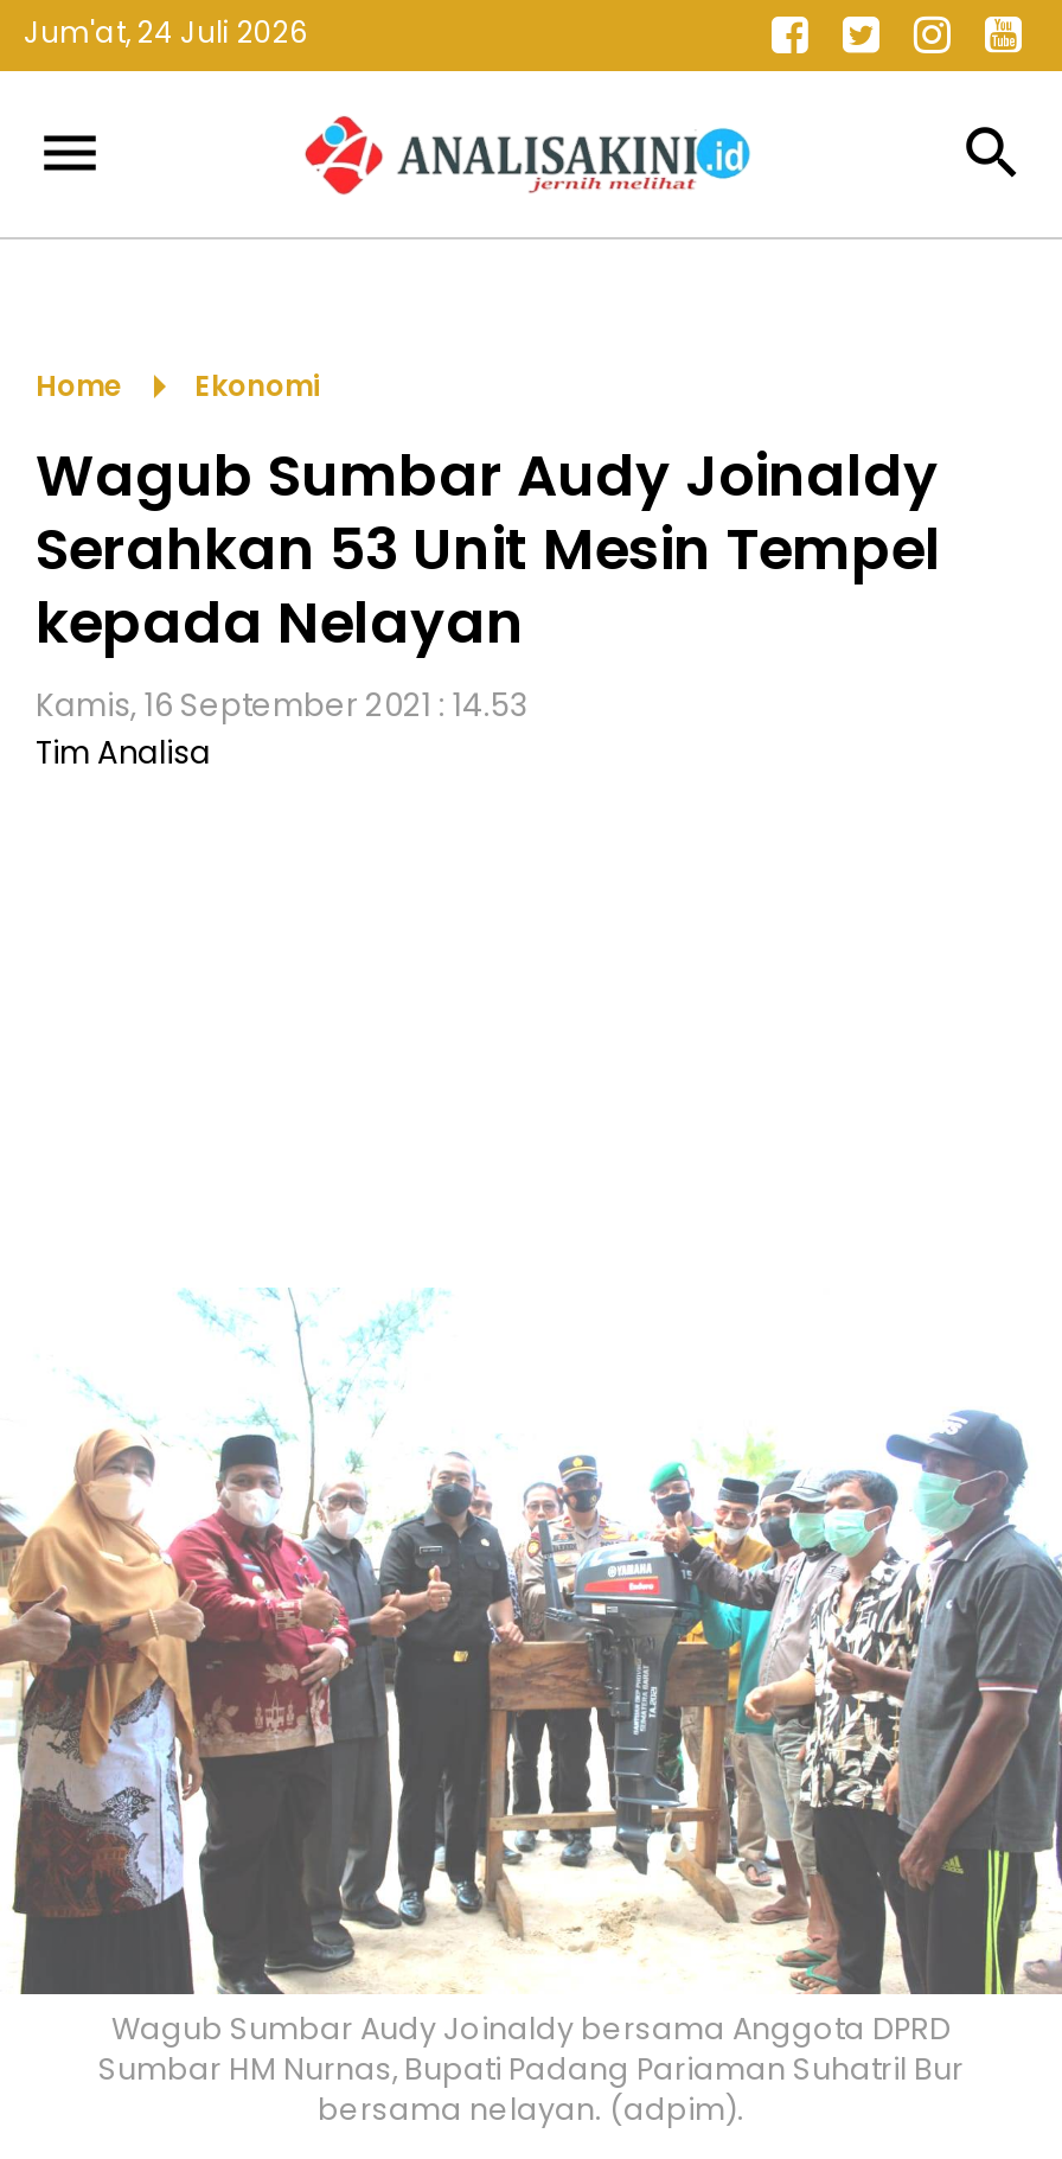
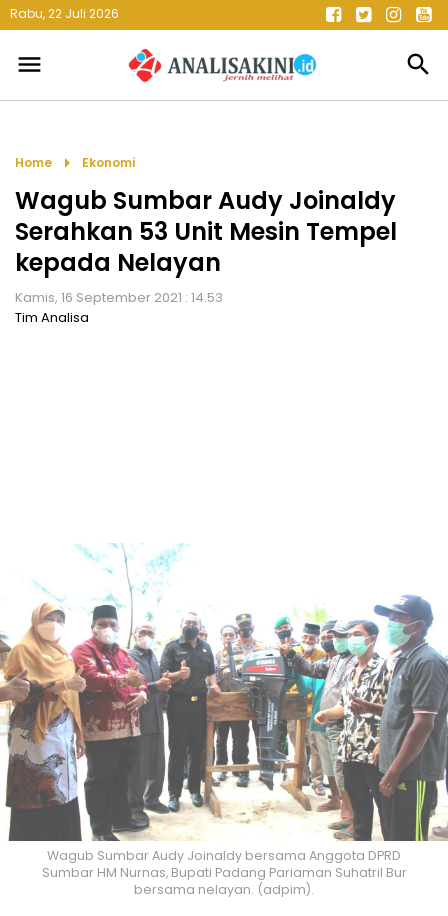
- Jum'at, 24 Juli 2026
+ Rabu, 22 Juli 2026
